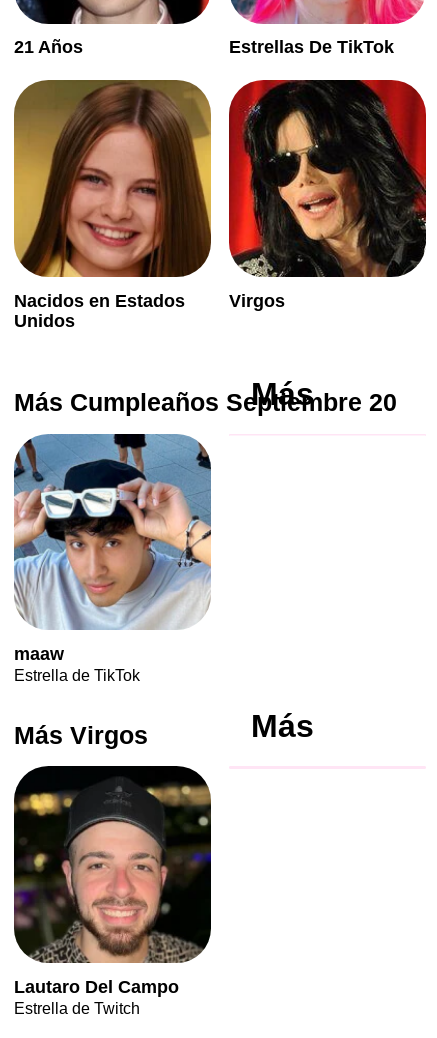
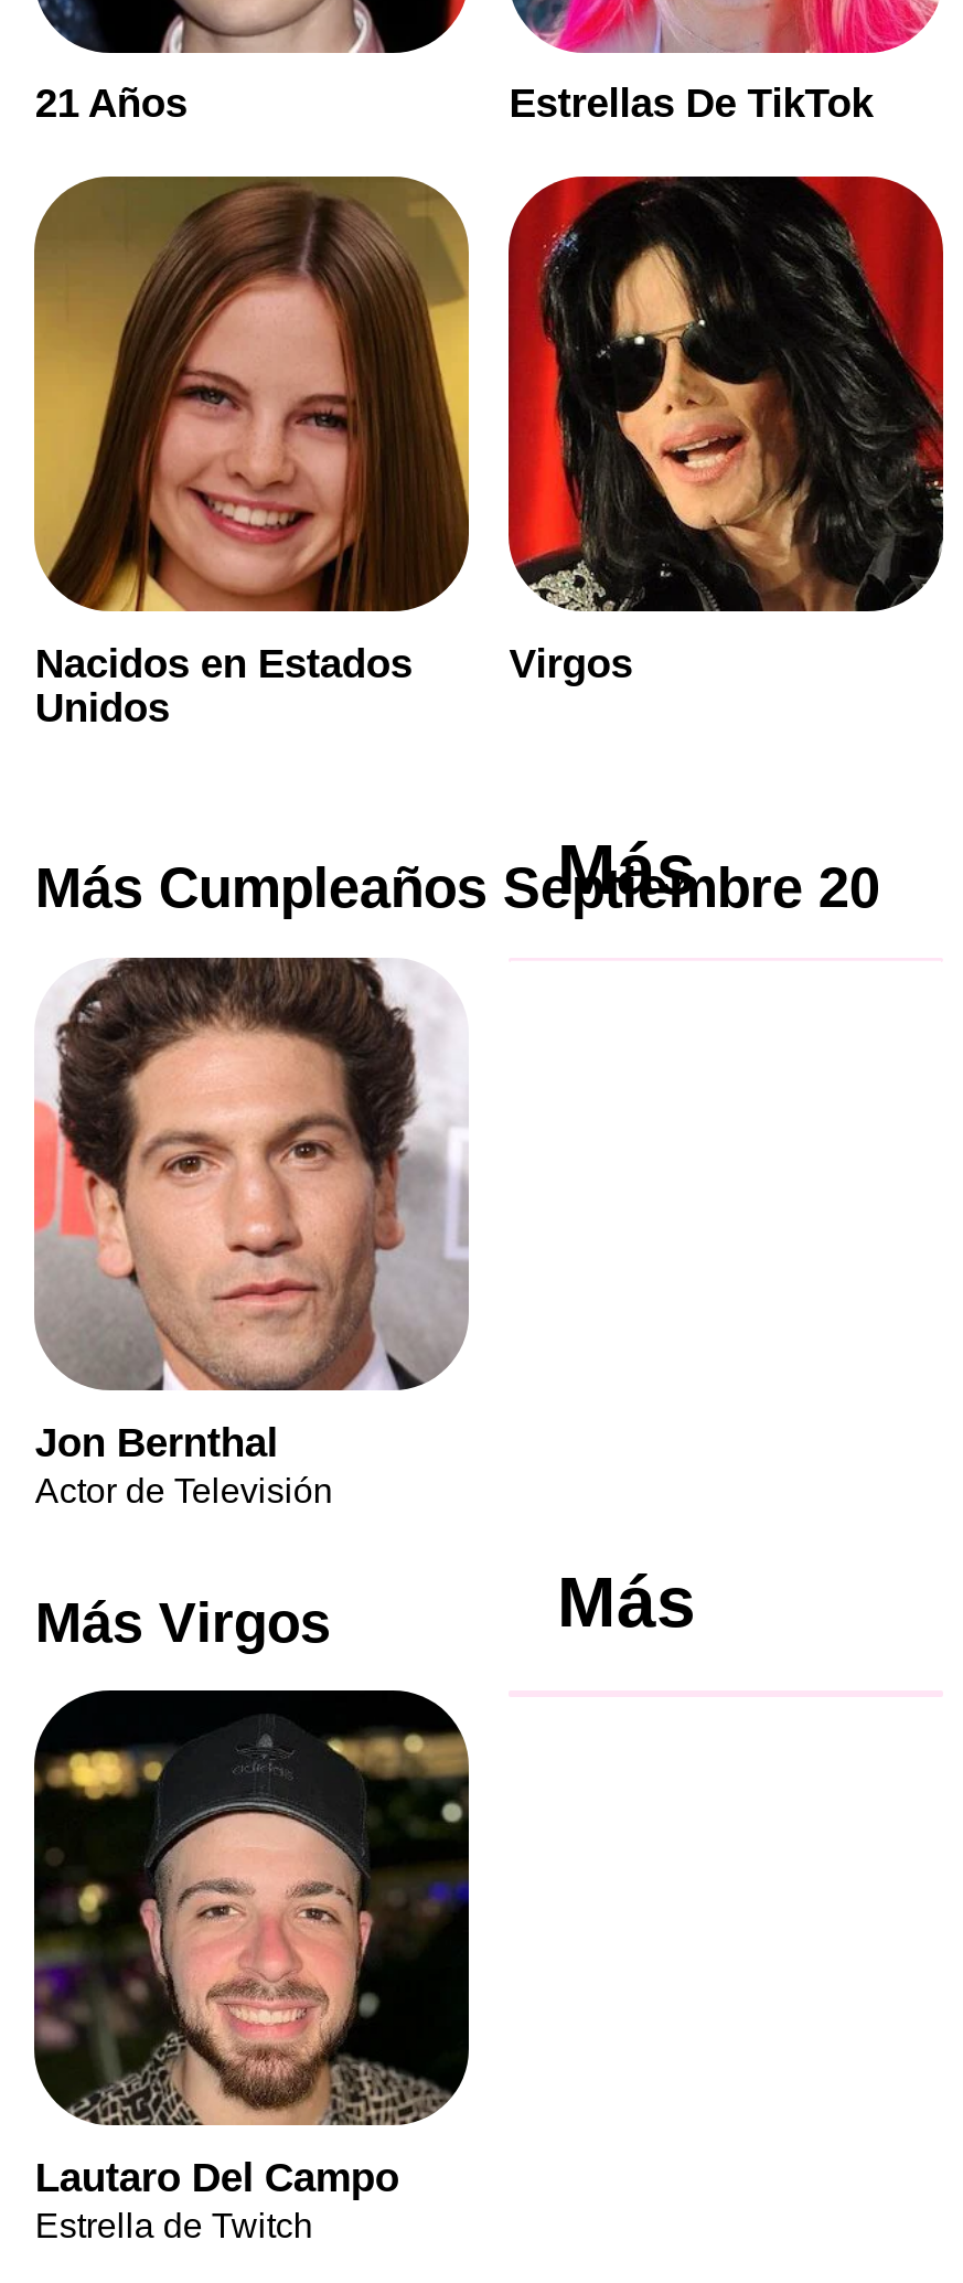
- [image]
- maaw
- Estrella de TikTok
+ [image]
+ Jon Bernthal
+ Actor de Televisión
